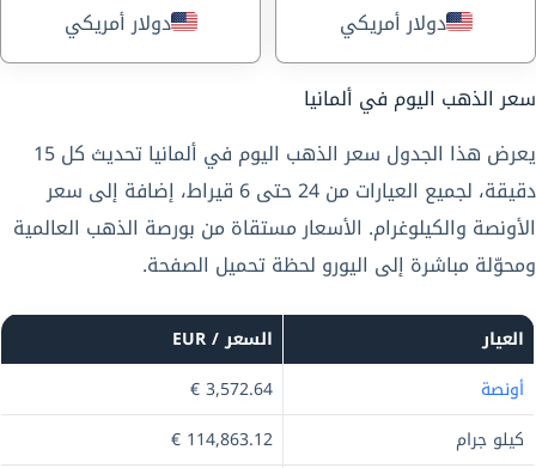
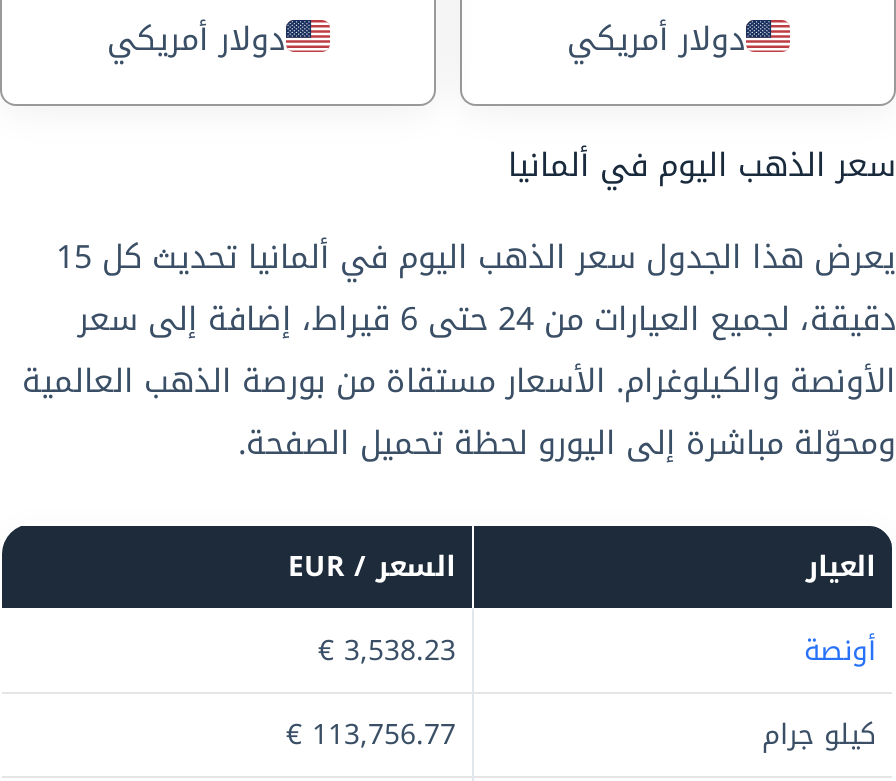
- 3,572.64 €
+ 3,538.23 €

- 114,863.12 €
+ 113,756.77 €
